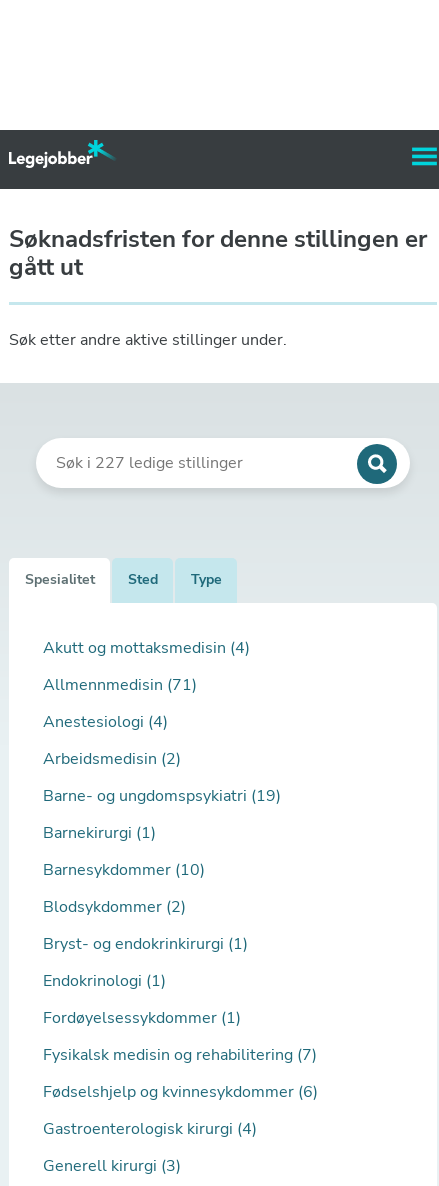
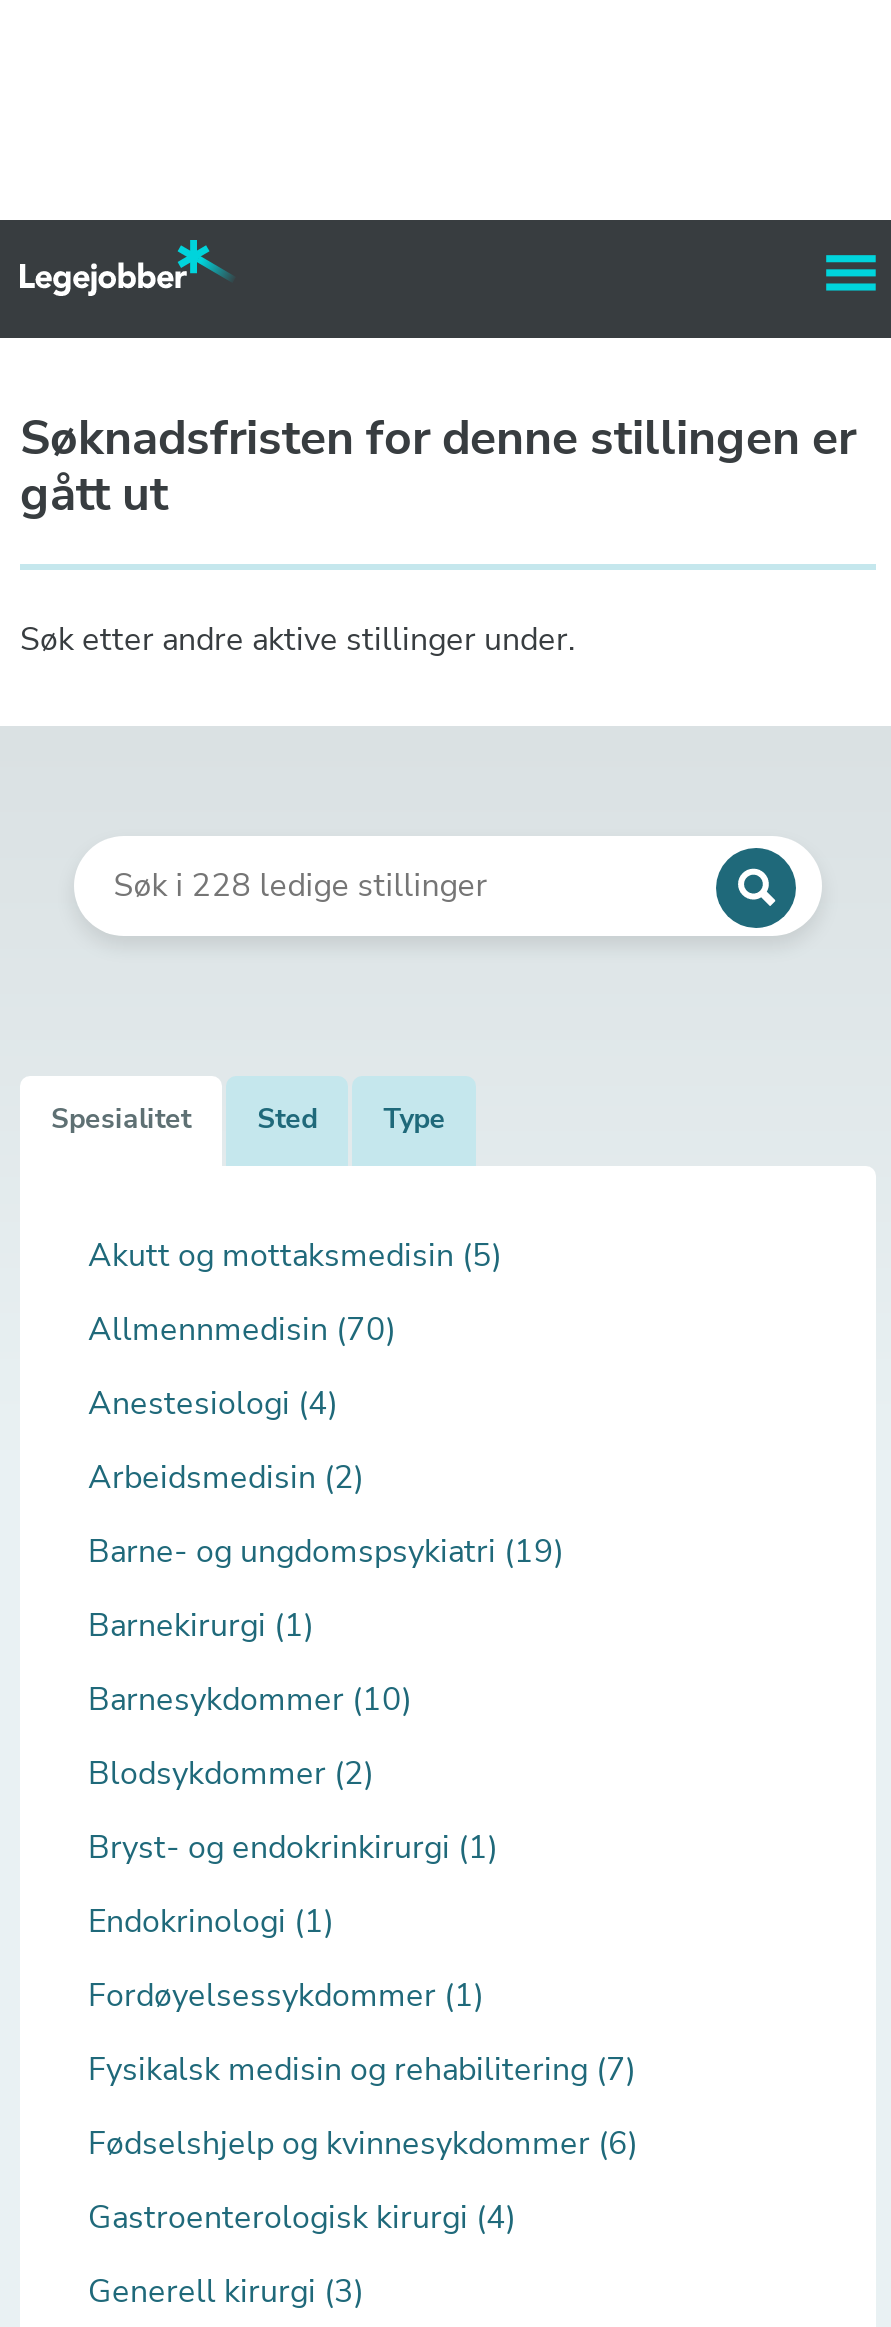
- Akutt og mottaksmedisin (4)
+ Akutt og mottaksmedisin (5)

- Allmennmedisin (71)
+ Allmennmedisin (70)
